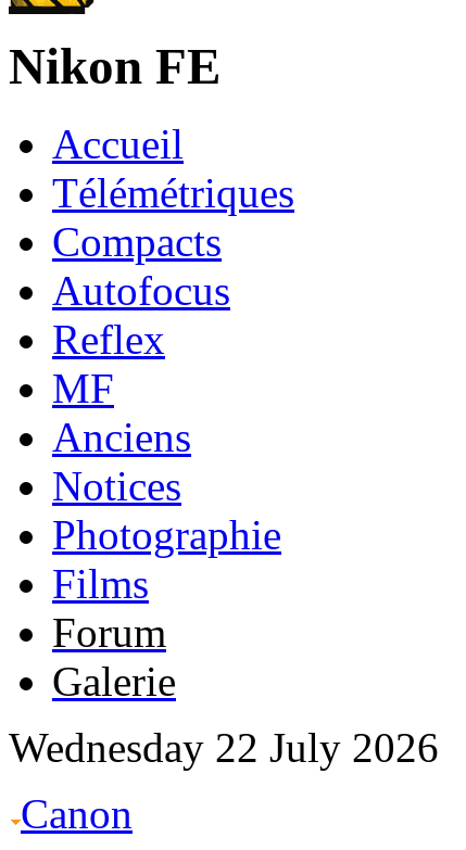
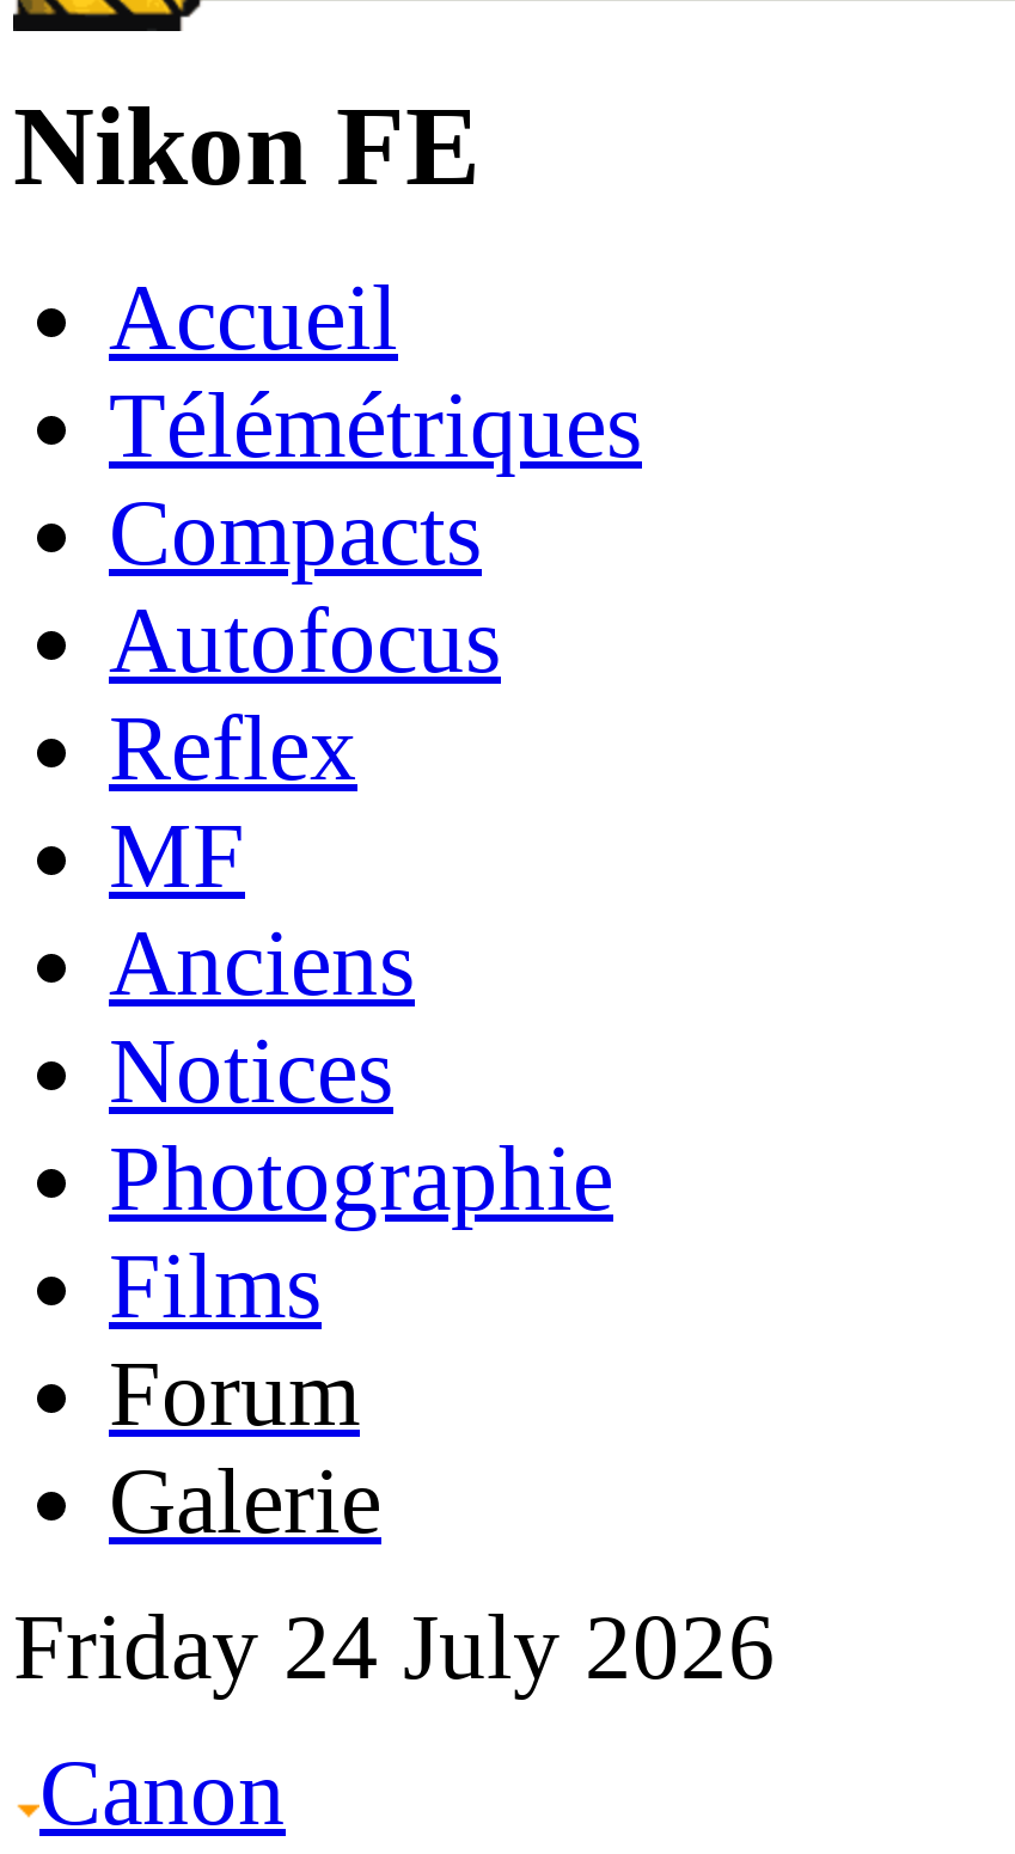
- Wednesday 22 July 2026
+ Friday 24 July 2026
